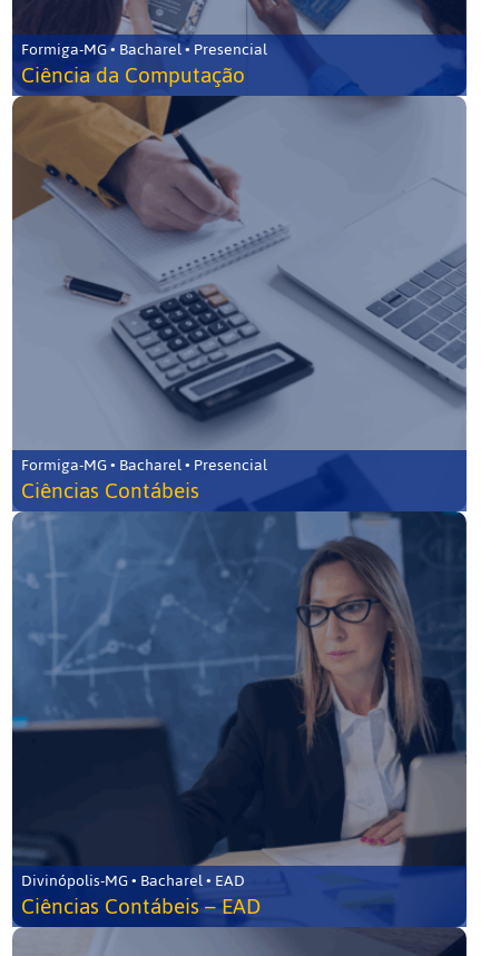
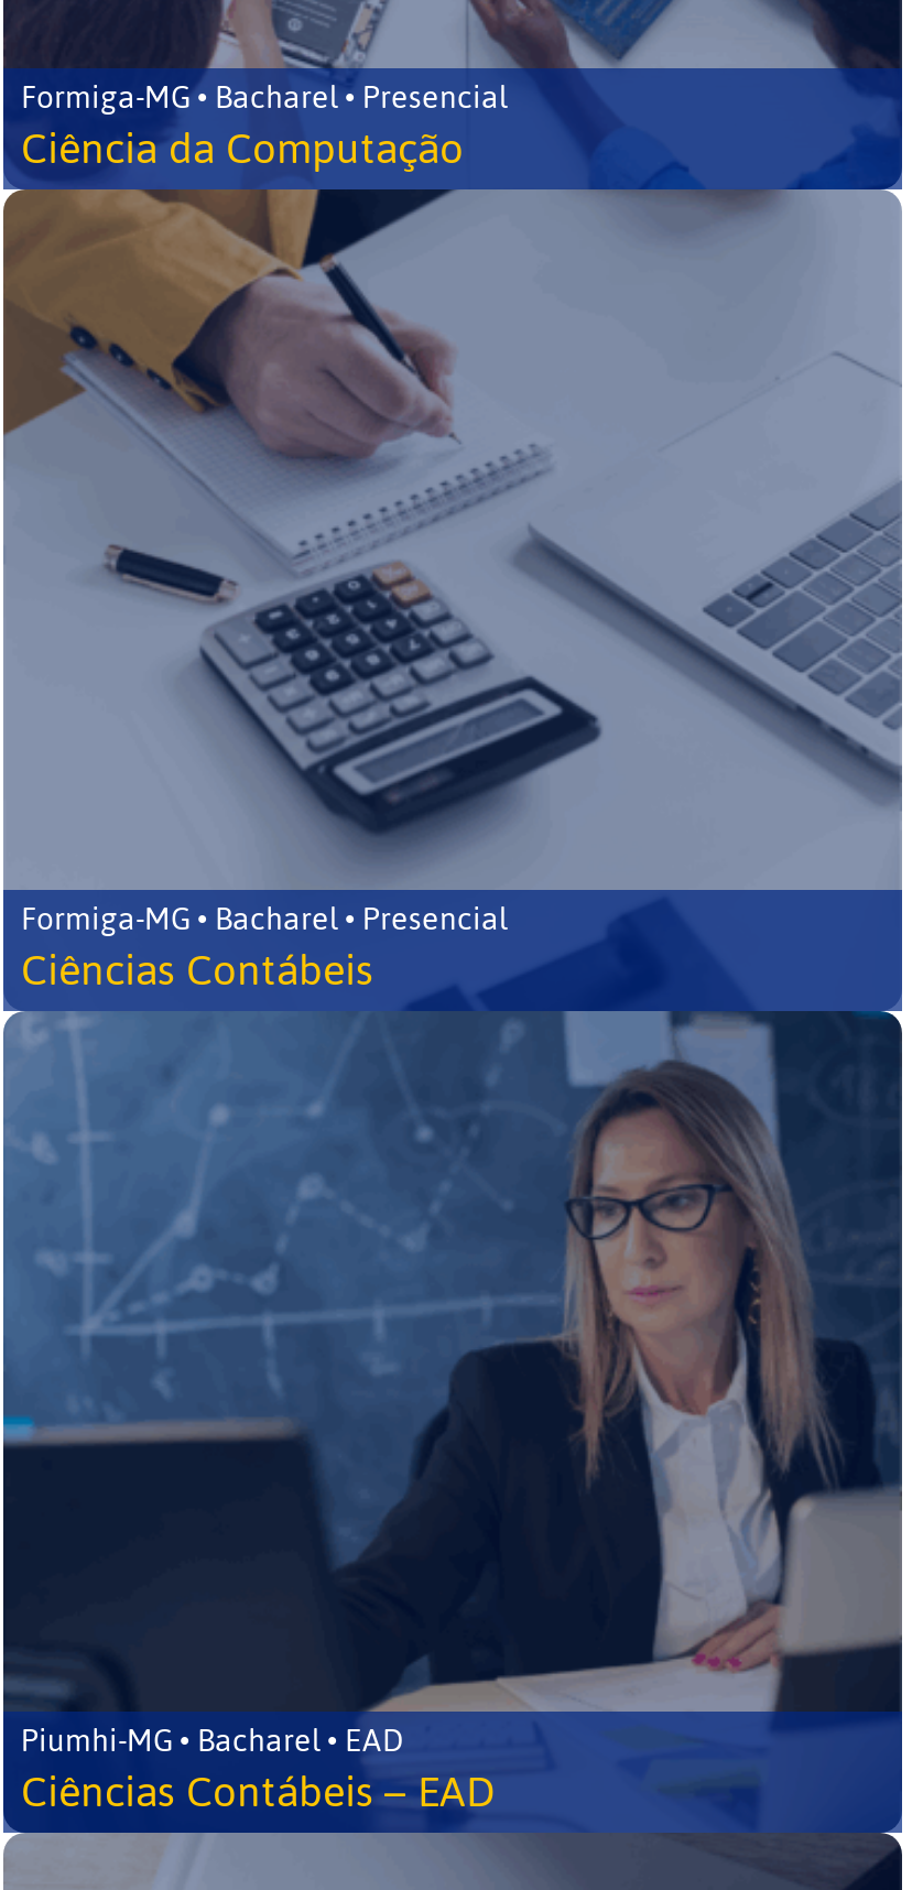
- Divinópolis-MG • Bacharel • EAD
+ Piumhi-MG • Bacharel • EAD
